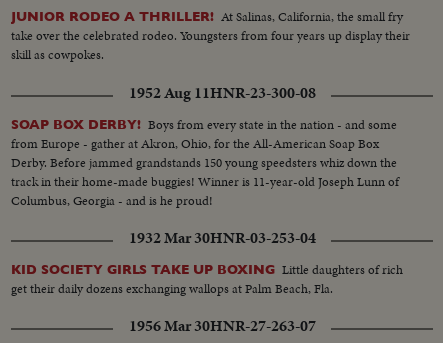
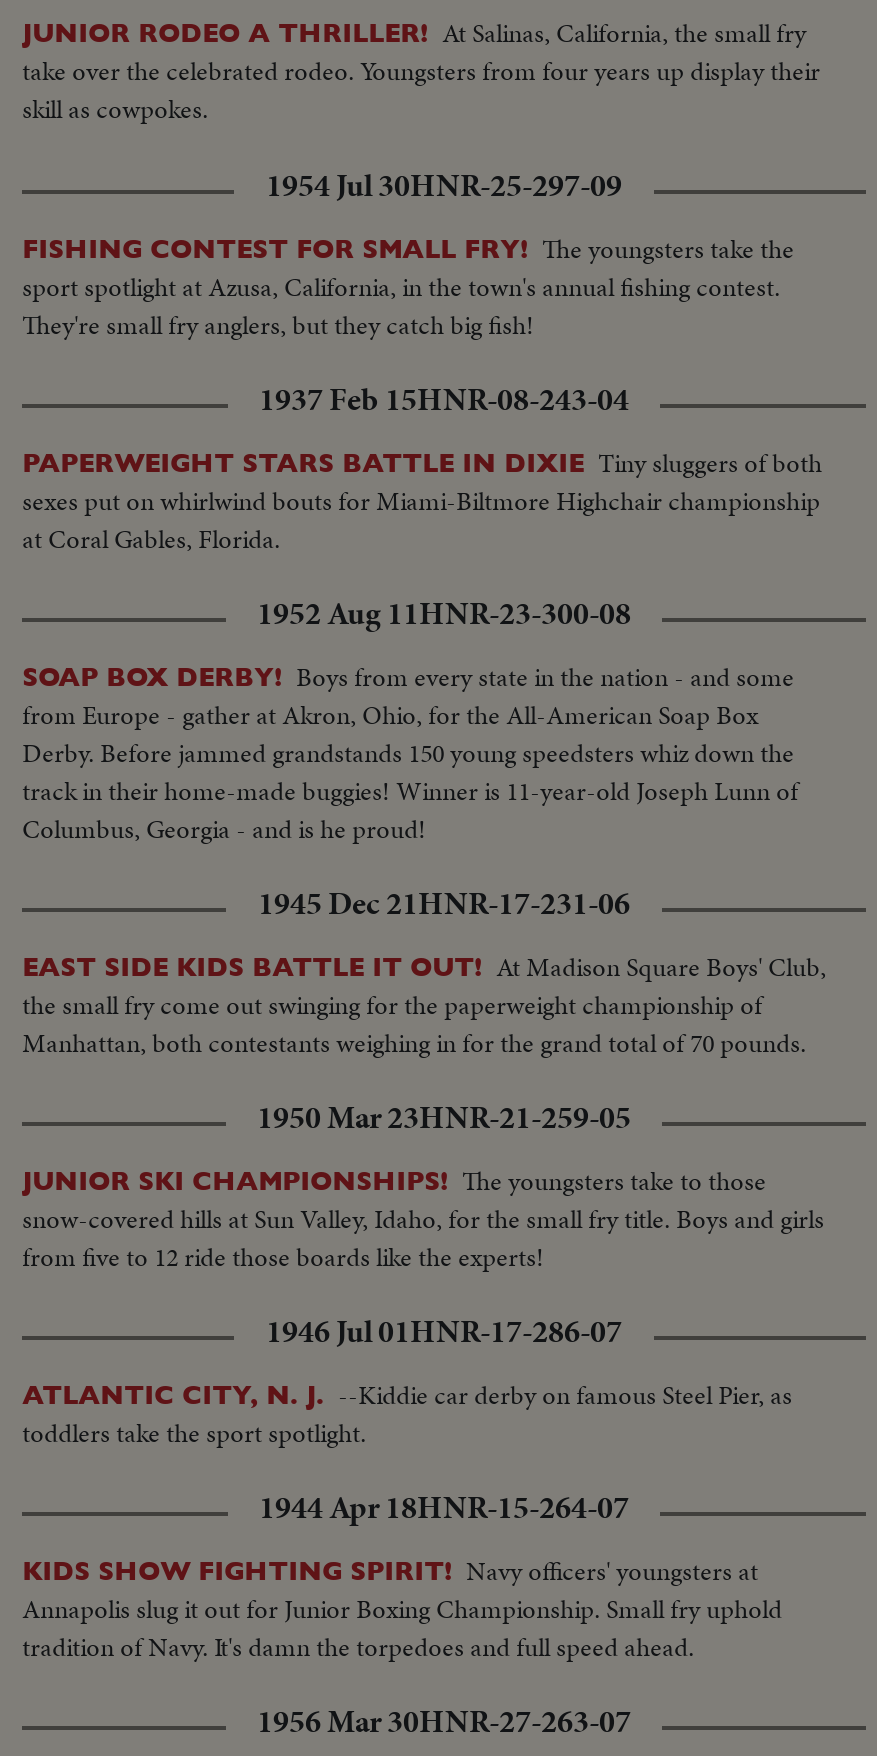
+ 1954 Jul 30HNR-25-297-09
+ FISHING CONTEST FOR SMALL FRY! The youngsters take the
+ sport spotlight at Azusa, California, in the town's annual fishing contest.
+ They're small fry anglers, but they catch big fish!
+ 1937 Feb 15HNR-08-243-04
+ PAPERWEIGHT STARS BATTLE IN DIXIE Tiny sluggers of both
+ sexes put on whirlwind bouts for Miami-Biltmore Highchair championship
+ at Coral Gables, Florida.

- 1932 Mar 30HNR-03-253-04
- KID SOCIETY GIRLS TAKE UP BOXING Little daughters of rich
- get their daily dozens exchanging wallops at Palm Beach, Fla.
+ 1945 Dec 21HNR-17-231-06
+ EAST SIDE KIDS BATTLE IT OUT! At Madison Square Boys' Club,
+ the small fry come out swinging for the paperweight championship of
+ Manhattan, both contestants weighing in for the grand total of 70 pounds.
+ 1950 Mar 23HNR-21-259-05
+ JUNIOR SKI CHAMPIONSHIPS! The youngsters take to those
+ snow-covered hills at Sun Valley, Idaho, for the small fry title. Boys and girls
+ from five to 12 ride those boards like the experts!
+ 1946 Jul 01HNR-17-286-07
+ ATLANTIC CITY, N. J. --Kiddie car derby on famous Steel Pier, as
+ toddlers take the sport spotlight.
+ 1944 Apr 18HNR-15-264-07
+ KIDS SHOW FIGHTING SPIRIT! Navy officers' youngsters at
+ Annapolis slug it out for Junior Boxing Championship. Small fry uphold
+ tradition of Navy. It's damn the torpedoes and full speed ahead.
